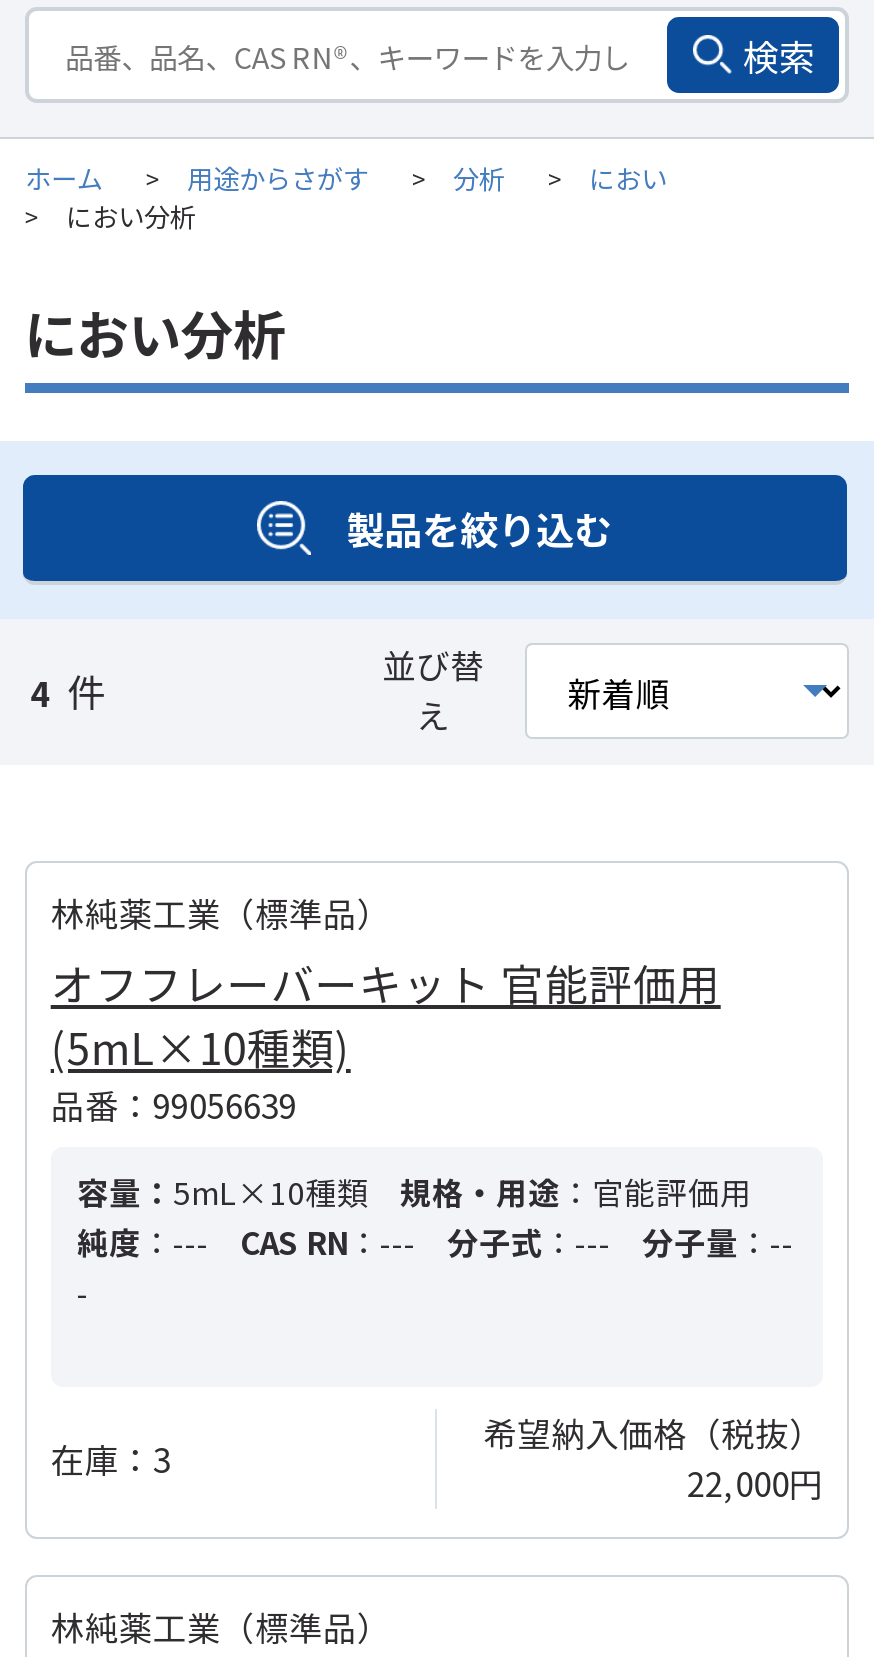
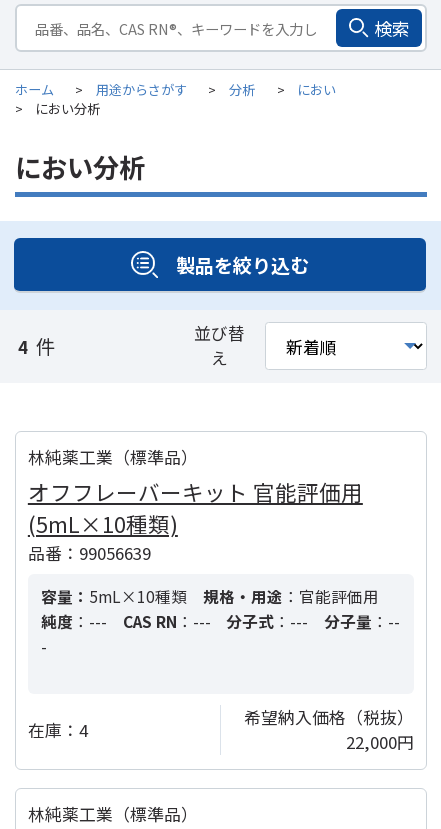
- 在庫：3
+ 在庫：4
